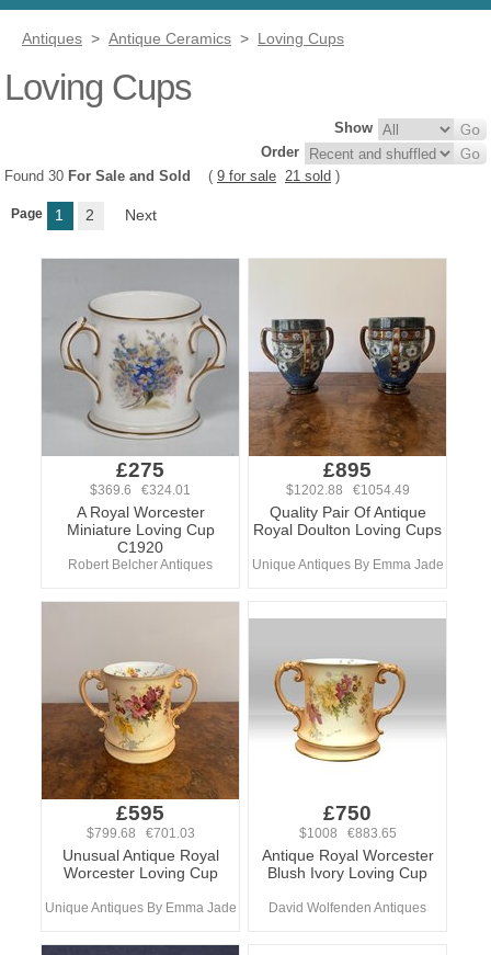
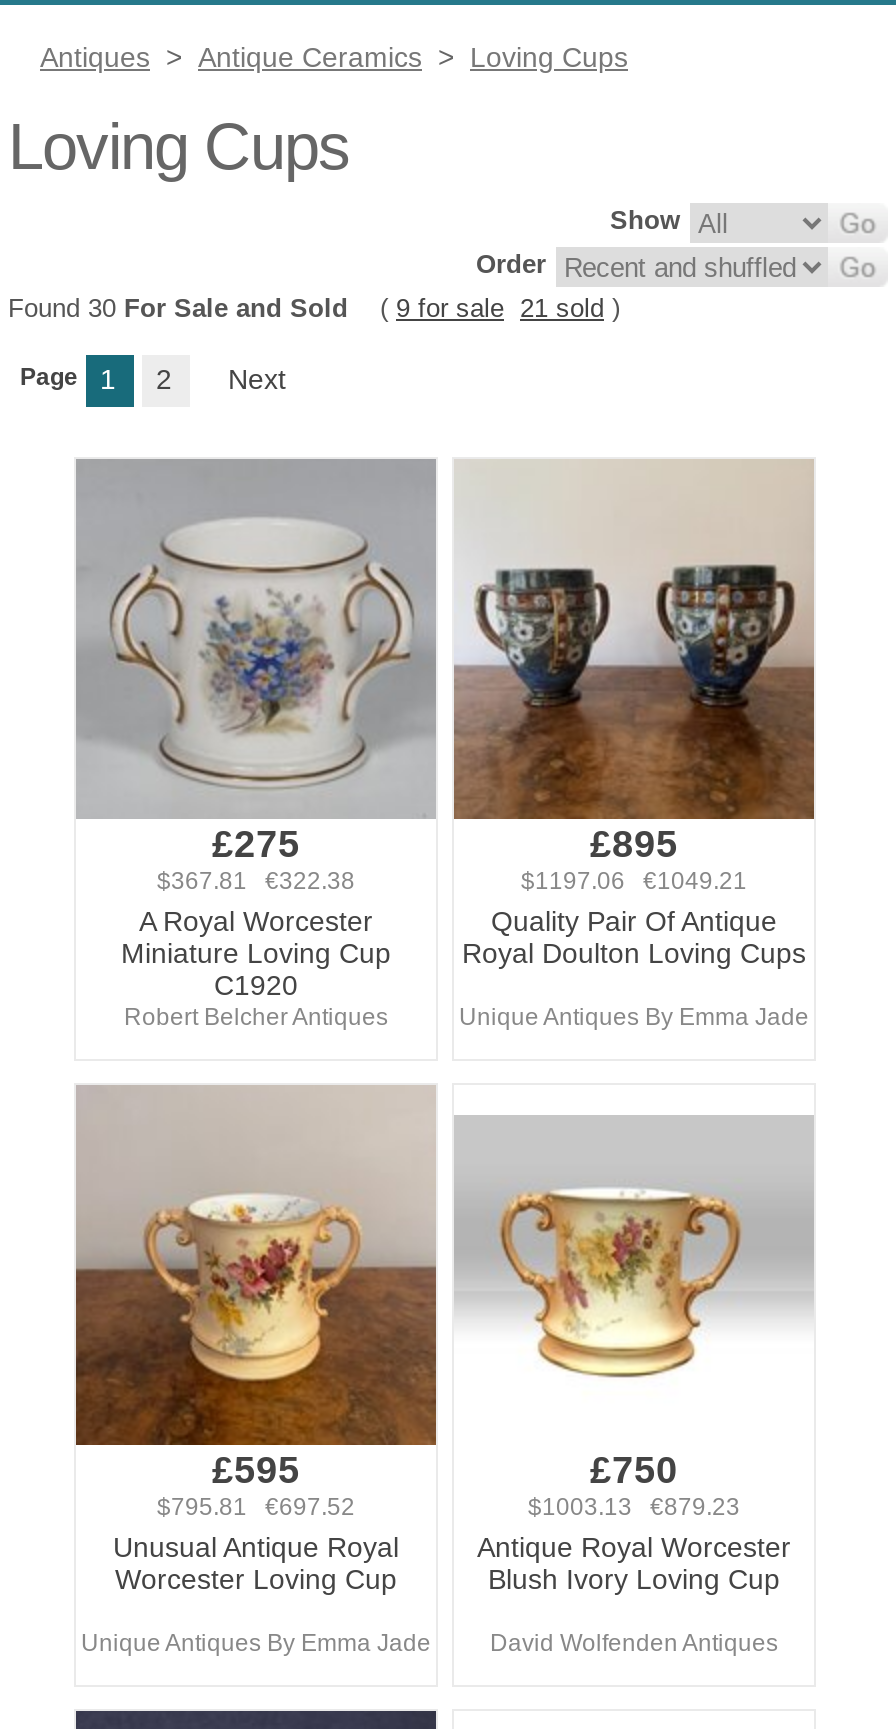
- $369.6 €324.01
+ $367.81 €322.38

- $1202.88 €1054.49
+ $1197.06 €1049.21

- $799.68 €701.03
+ $795.81 €697.52

- $1008 €883.65
+ $1003.13 €879.23
